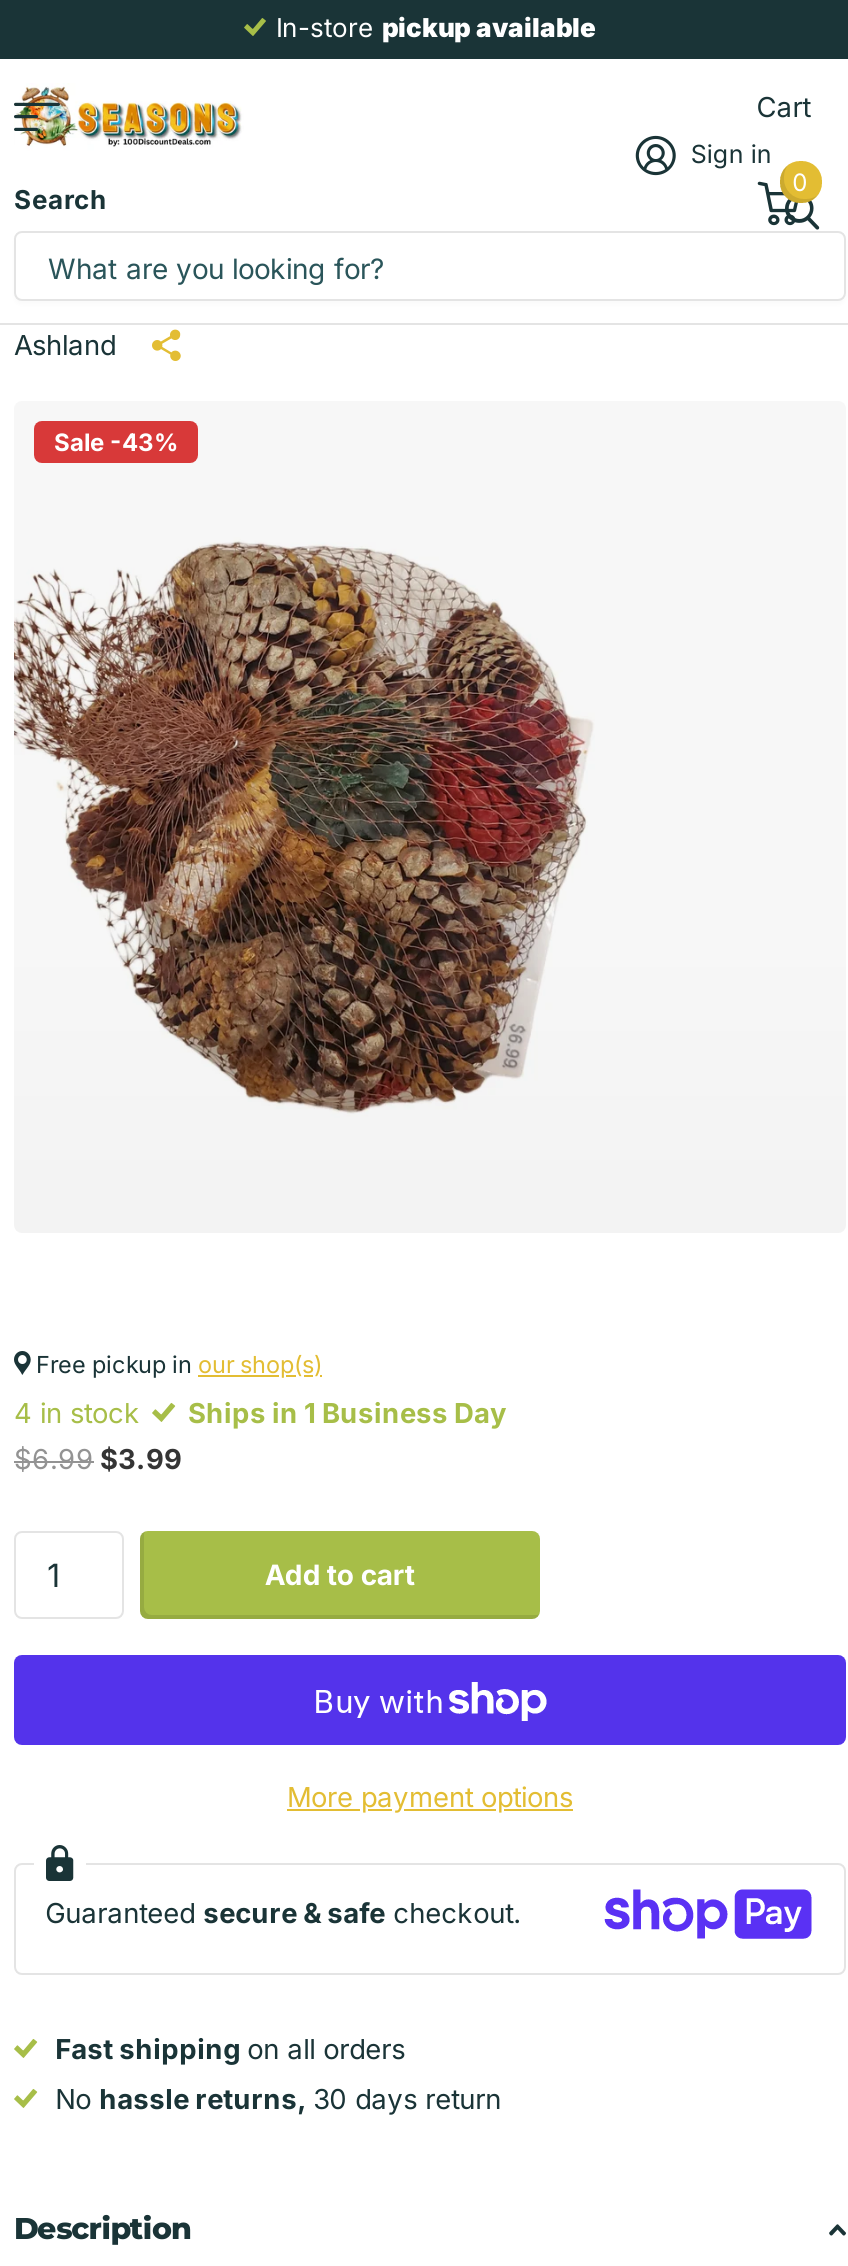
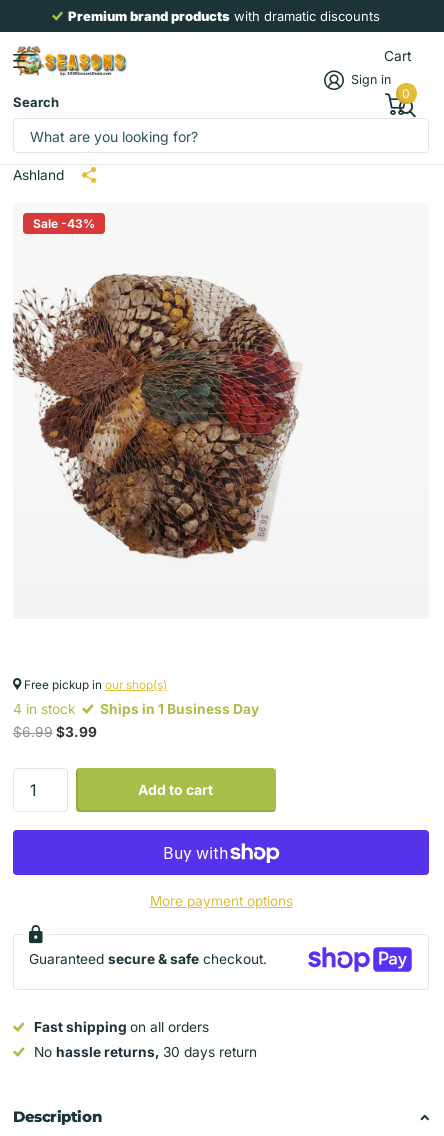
- In-store pickup available
+ Premium brand products with dramatic discounts
